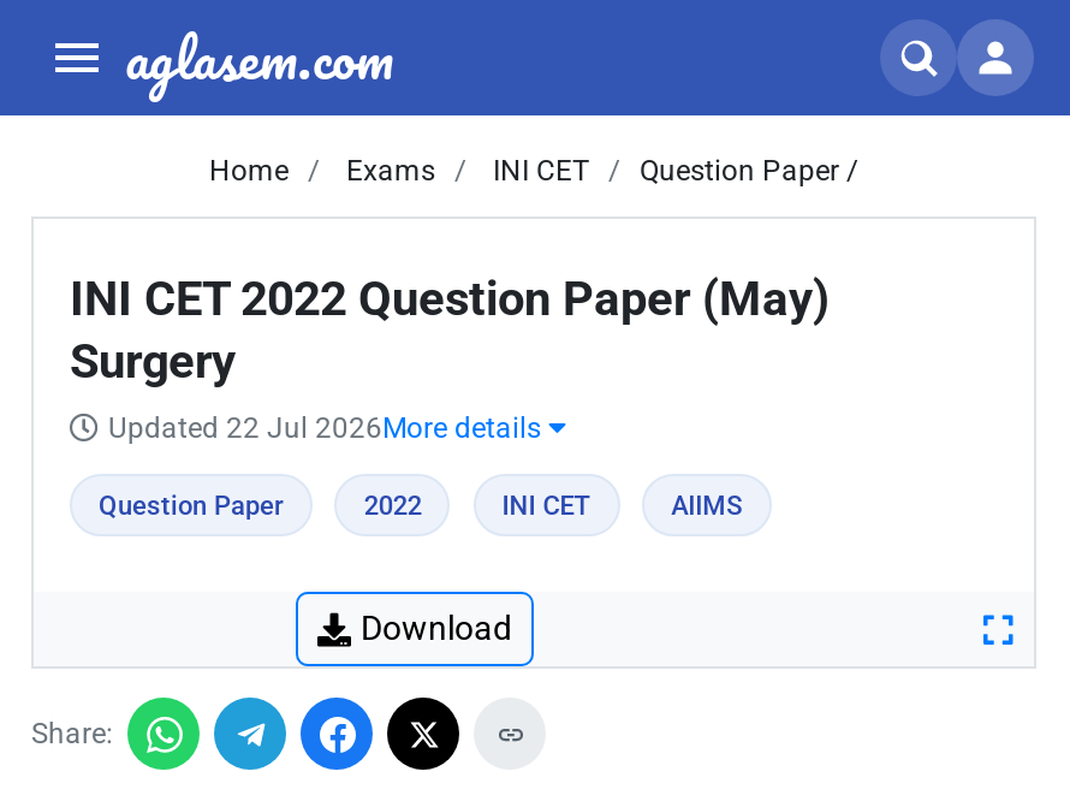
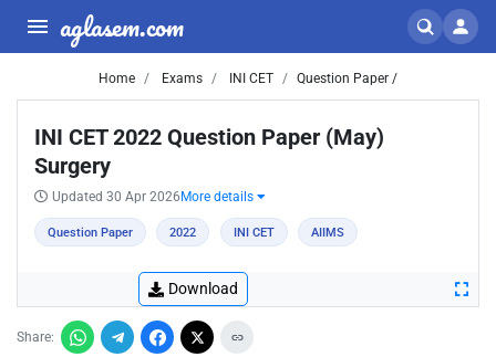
- Updated 22 Jul 2026More details
+ Updated 30 Apr 2026More details
